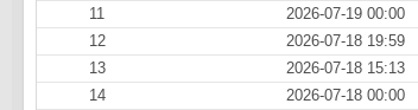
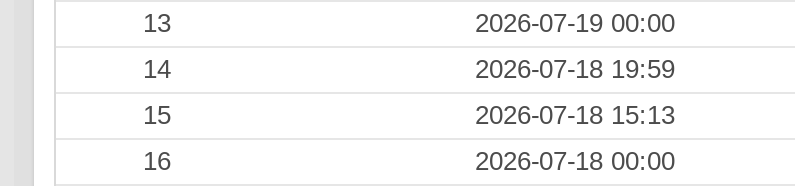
- 11
+ 13

- 12
+ 14

- 13
+ 15

- 14
+ 16
